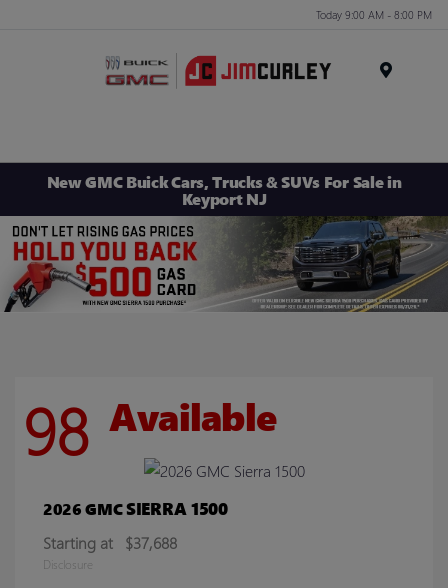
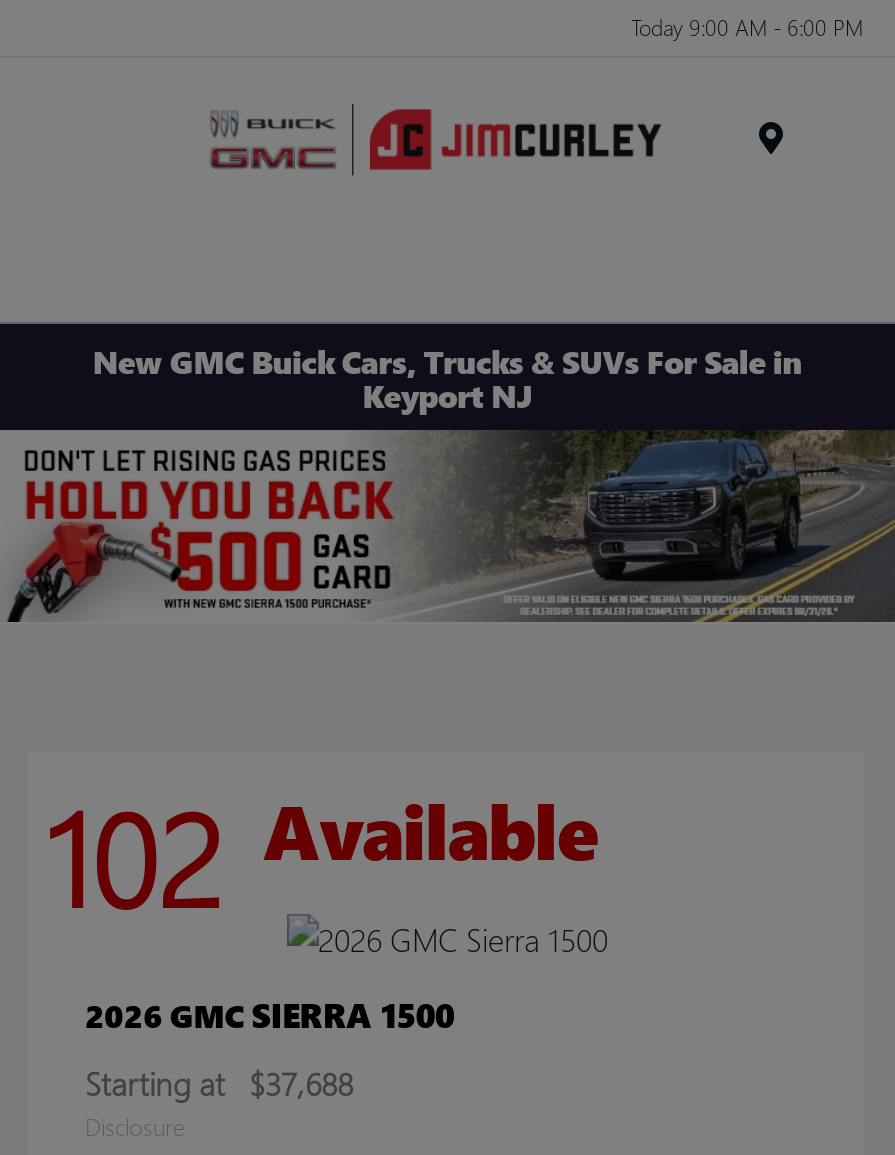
- Today 9:00 AM - 8:00 PM
+ Today 9:00 AM - 6:00 PM

- 98 Available
+ 102 Available
